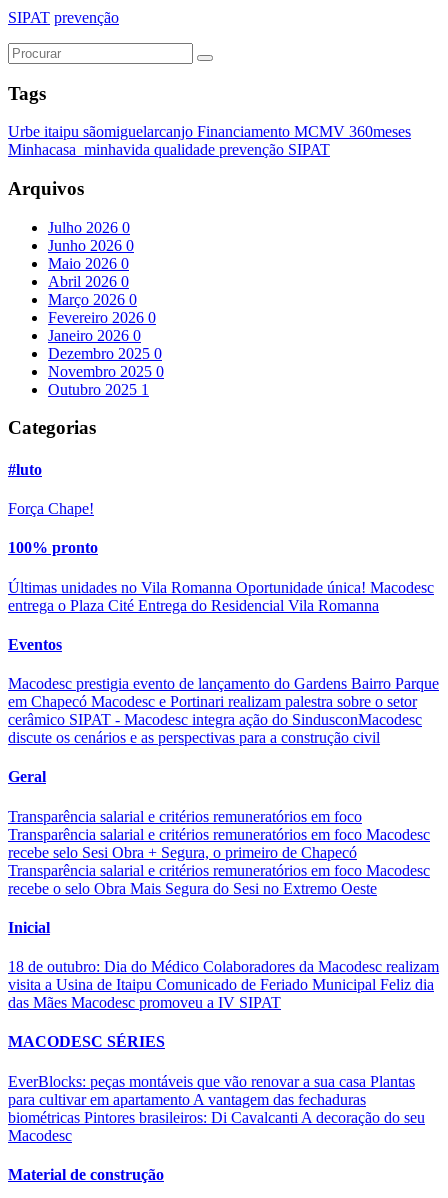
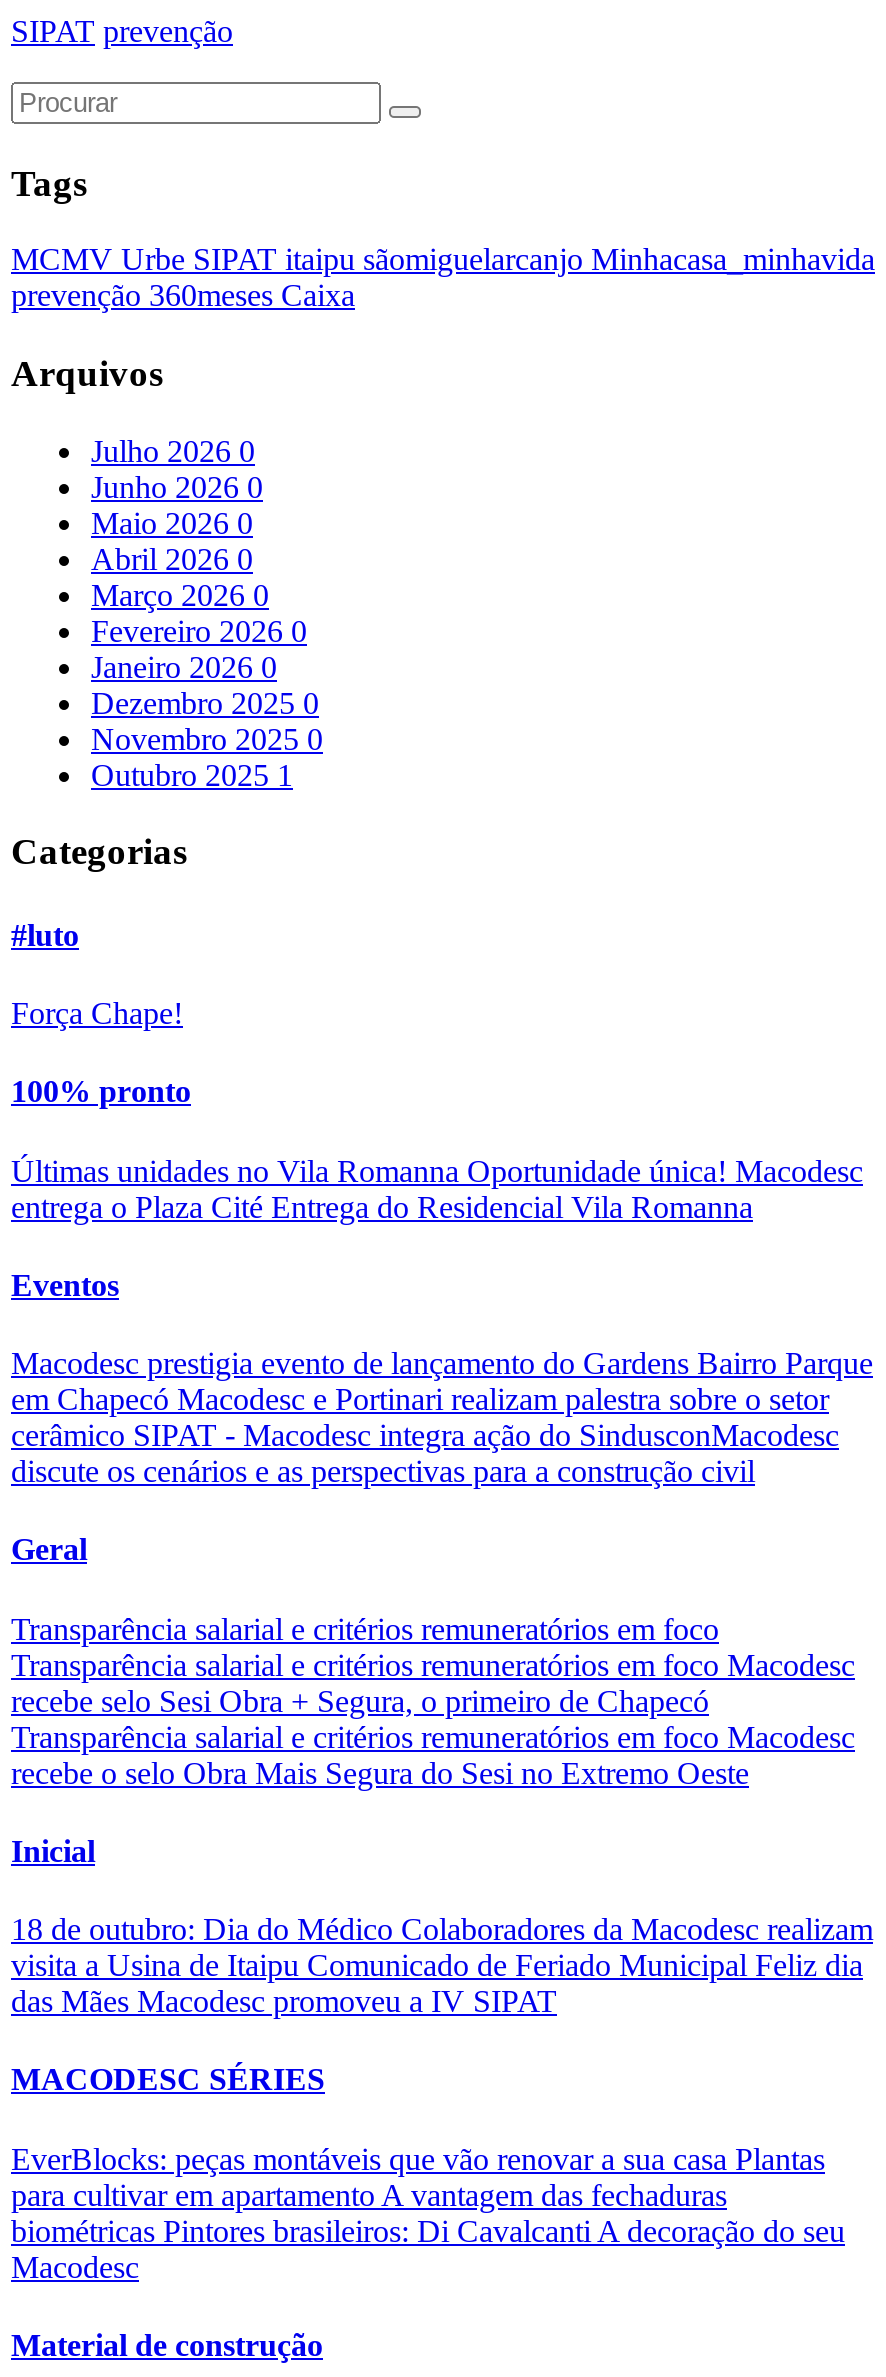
- Urbe itaipu sãomiguelarcanjo Financiamento MCMV 360meses
- Minhacasa_minhavida qualidade prevenção SIPAT
+ MCMV Urbe SIPAT itaipu sãomiguelarcanjo Minhacasa_minhavida
+ prevenção 360meses Caixa
